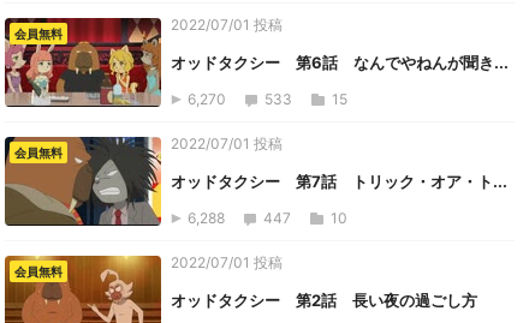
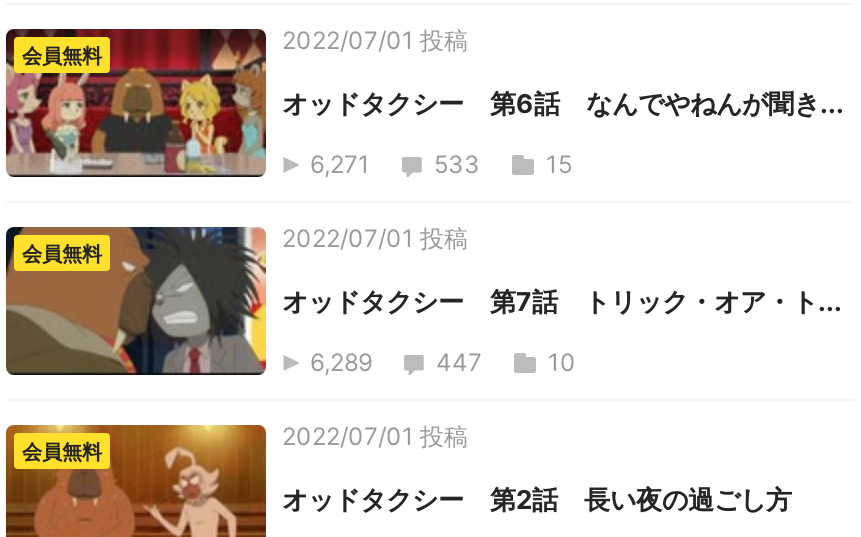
- 6,270
+ 6,271

- 6,288
+ 6,289
